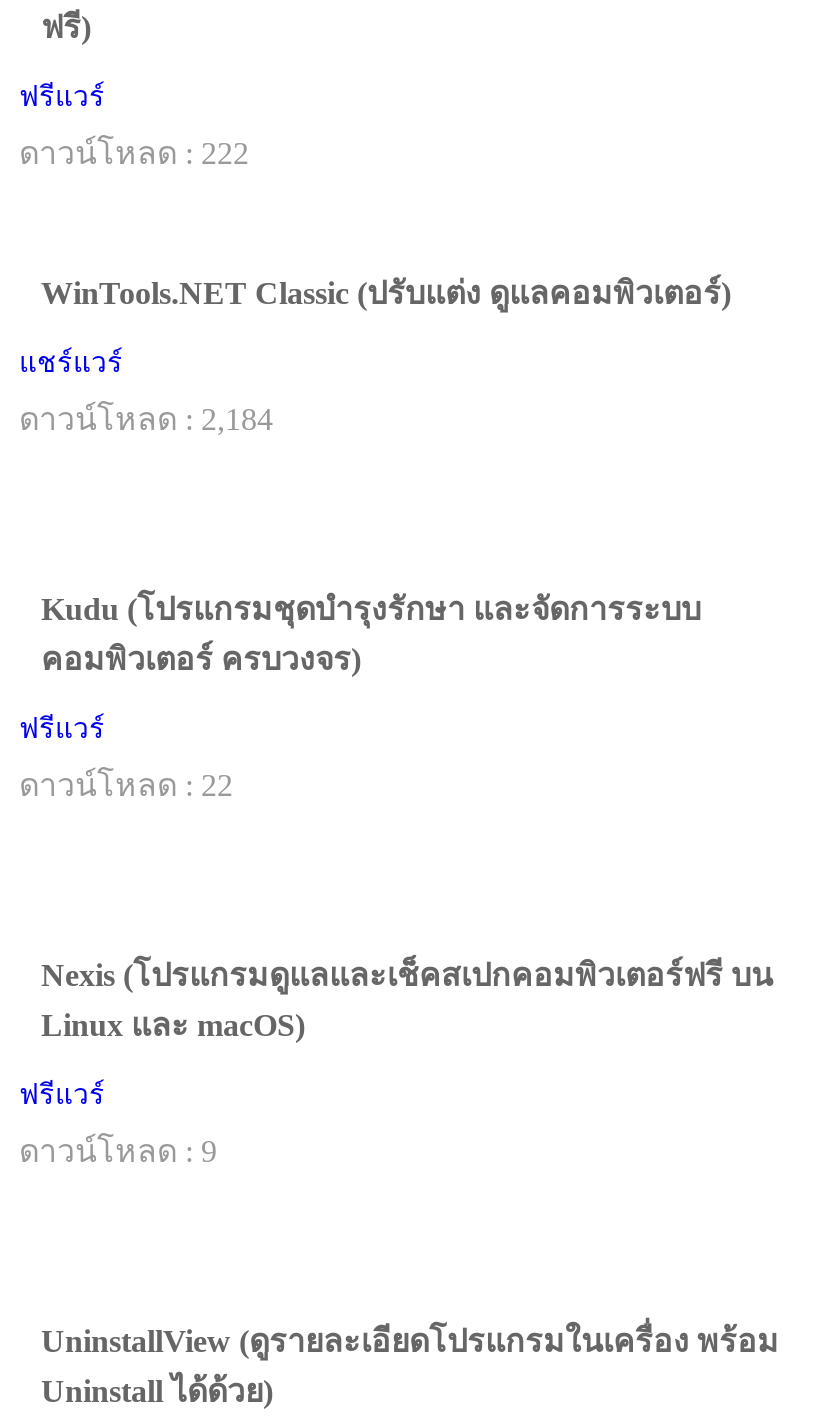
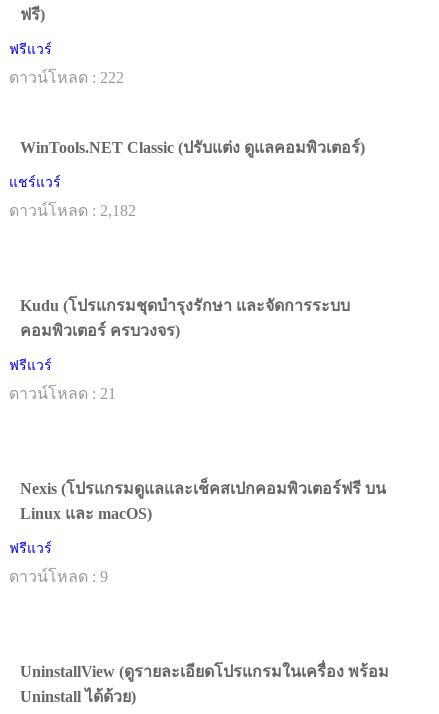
- ดาวน์โหลด : 2,184
+ ดาวน์โหลด : 2,182

- ดาวน์โหลด : 22
+ ดาวน์โหลด : 21
